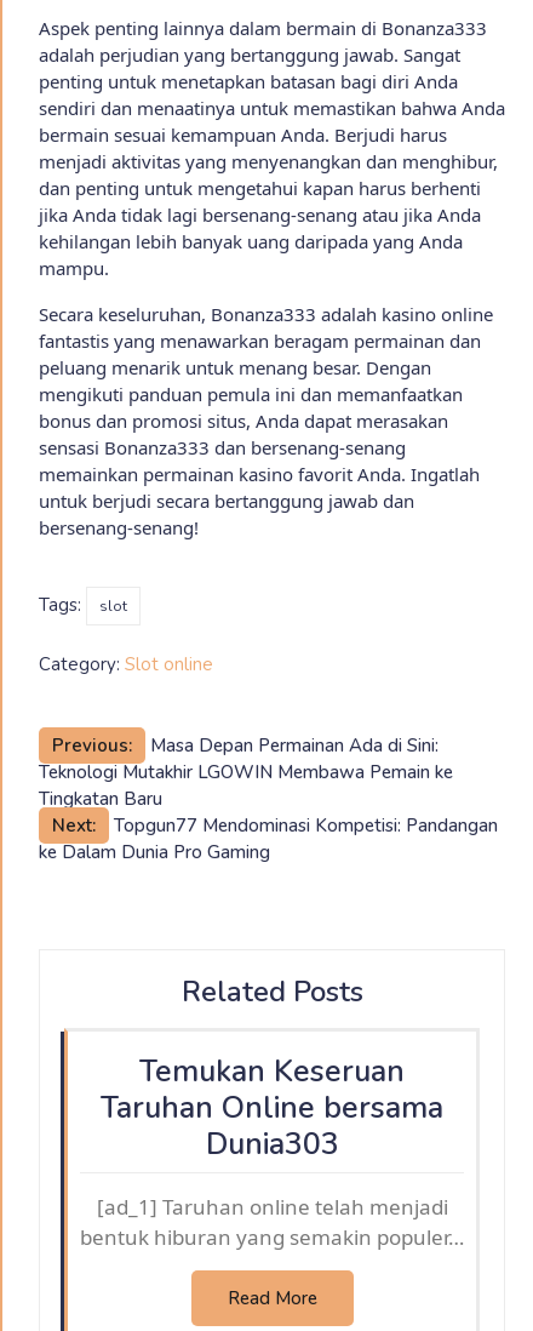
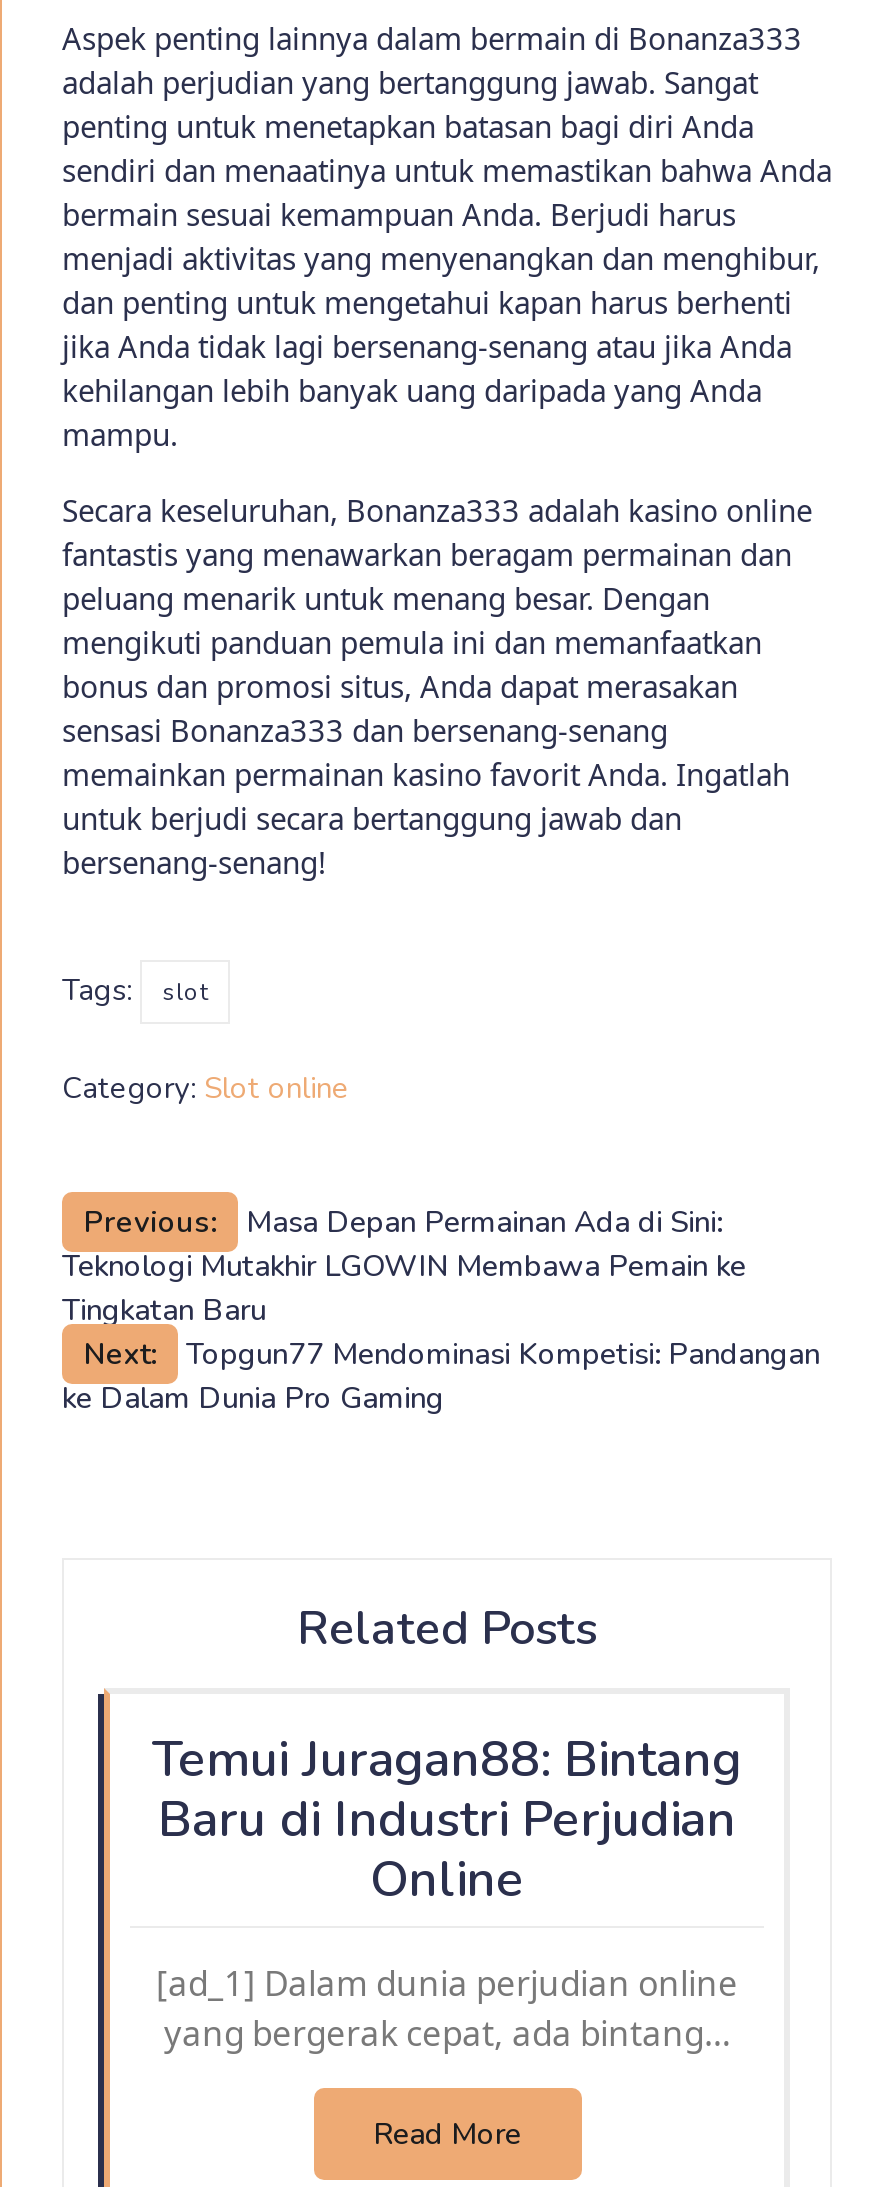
- Temukan Keseruan
- Taruhan Online bersama
- Dunia303
+ Temui Juragan88: Bintang
+ Baru di Industri Perjudian
+ Online

- [ad_1] Taruhan online telah menjadi
- bentuk hiburan yang semakin populer…
+ [ad_1] Dalam dunia perjudian online
+ yang bergerak cepat, ada bintang…
